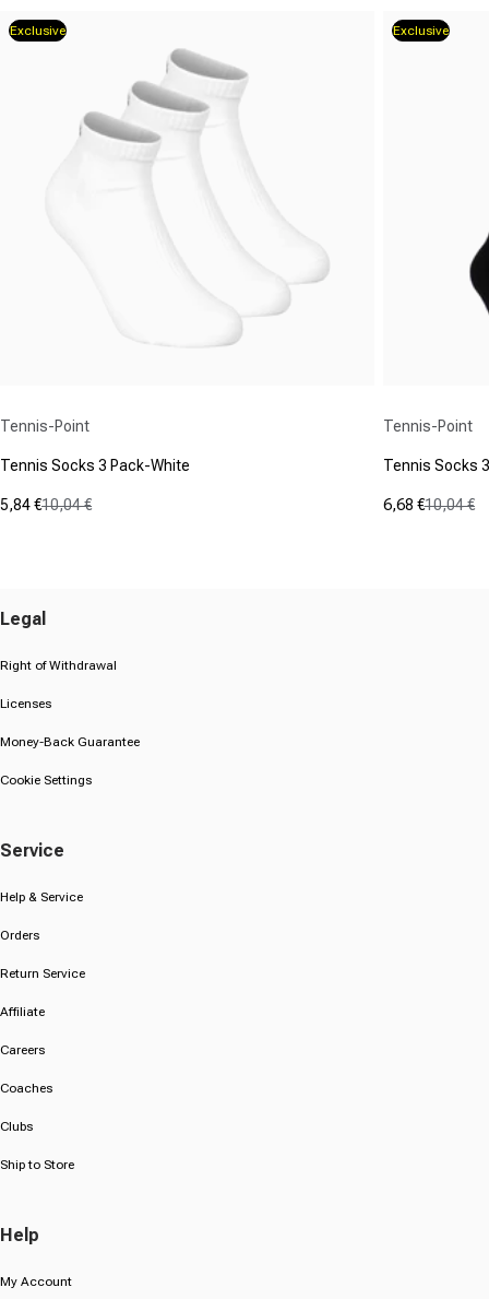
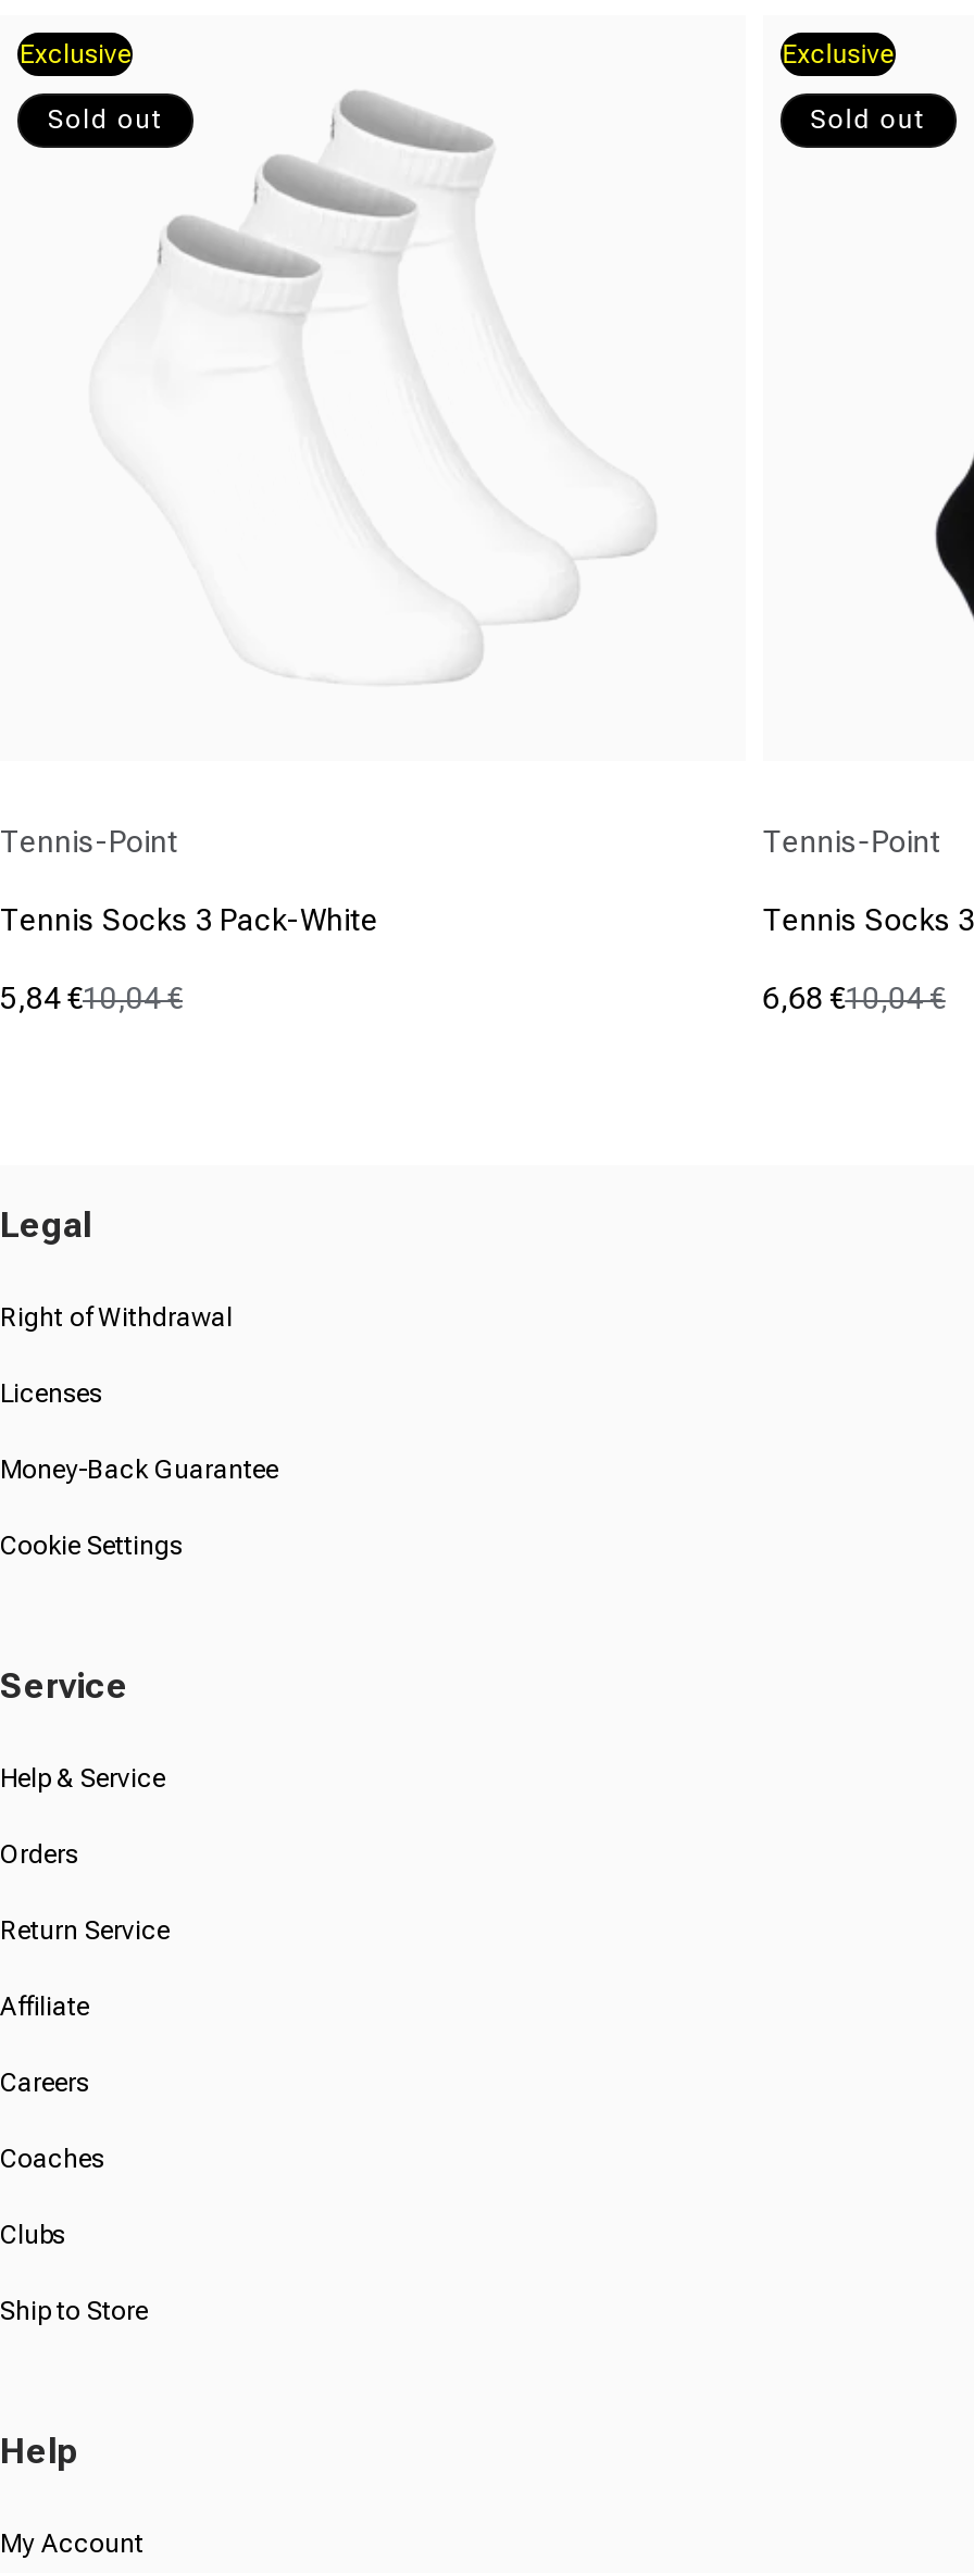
+ Sold out

+ Sold out
